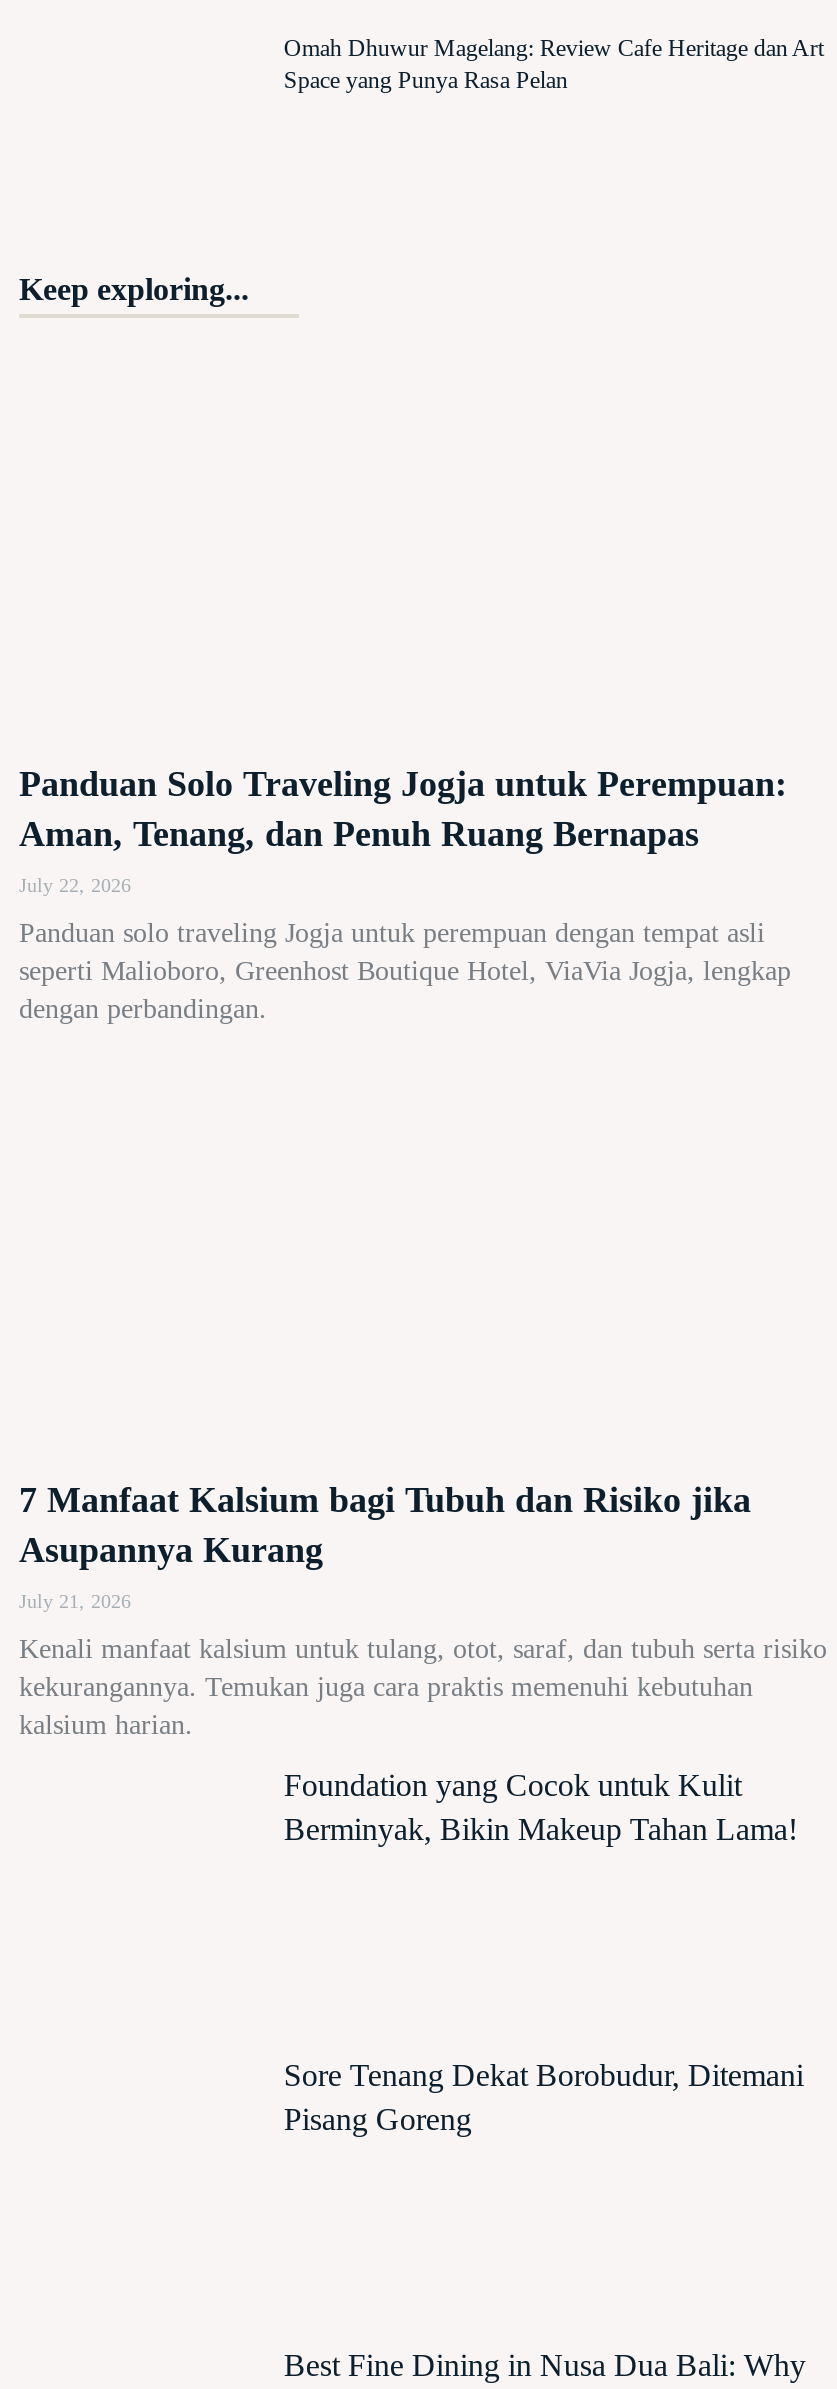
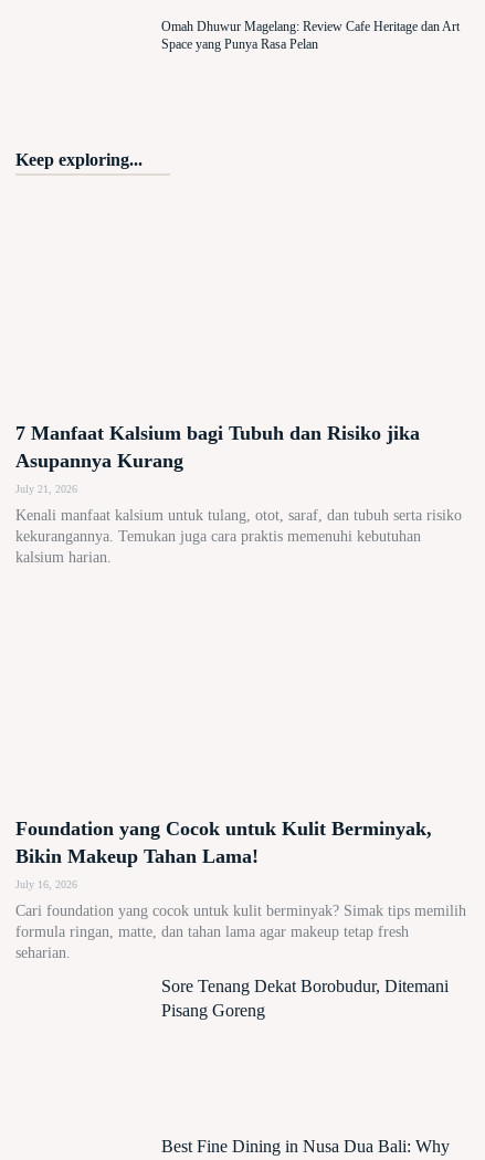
- Panduan Solo Traveling Jogja untuk Perempuan:
- Aman, Tenang, dan Penuh Ruang Bernapas
- July 22, 2026
- Panduan solo traveling Jogja untuk perempuan dengan tempat asli
- seperti Malioboro, Greenhost Boutique Hotel, ViaVia Jogja, lengkap
- dengan perbandingan.

moved up: 7 Manfaat Kalsium bagi Tubuh dan Risiko jika | Asupannya Kurang | July 21, 2026 | Kenali manfaat kalsium untuk tulang, otot, saraf, dan tubuh serta risiko | kekurangannya. Temukan juga cara praktis memenuhi kebutuhan | kalsium harian.

- Foundation yang Cocok untuk Kulit
- Berminyak, Bikin Makeup Tahan Lama!
+ Foundation yang Cocok untuk Kulit Berminyak,
+ Bikin Makeup Tahan Lama!
+ July 16, 2026
+ Cari foundation yang cocok untuk kulit berminyak? Simak tips memilih
+ formula ringan, matte, dan tahan lama agar makeup tetap fresh
+ seharian.
